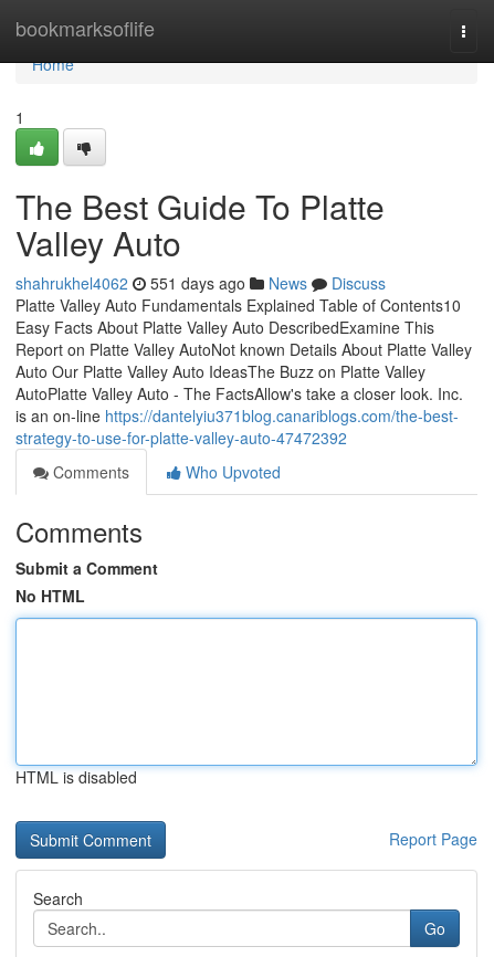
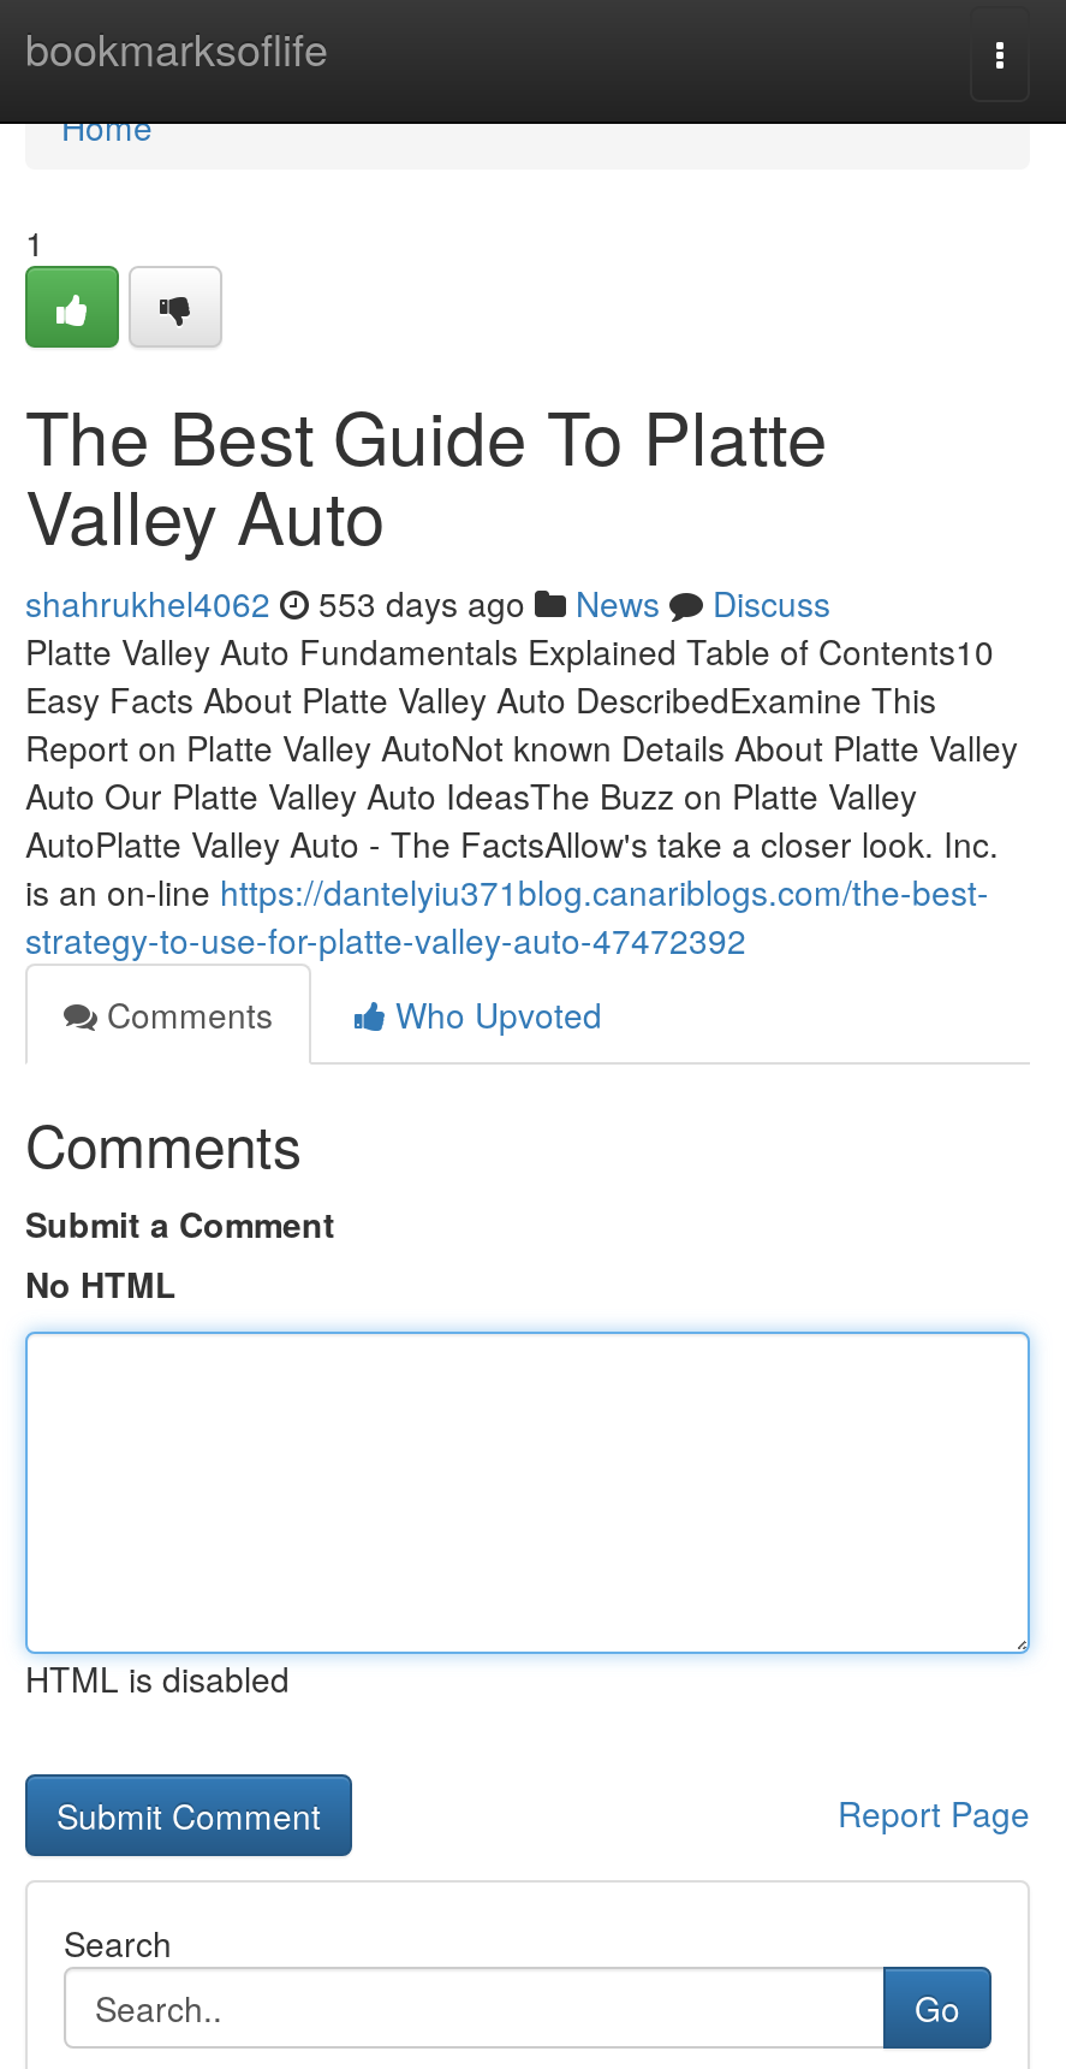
- shahrukhel4062 551 days ago News Discuss
+ shahrukhel4062 553 days ago News Discuss
